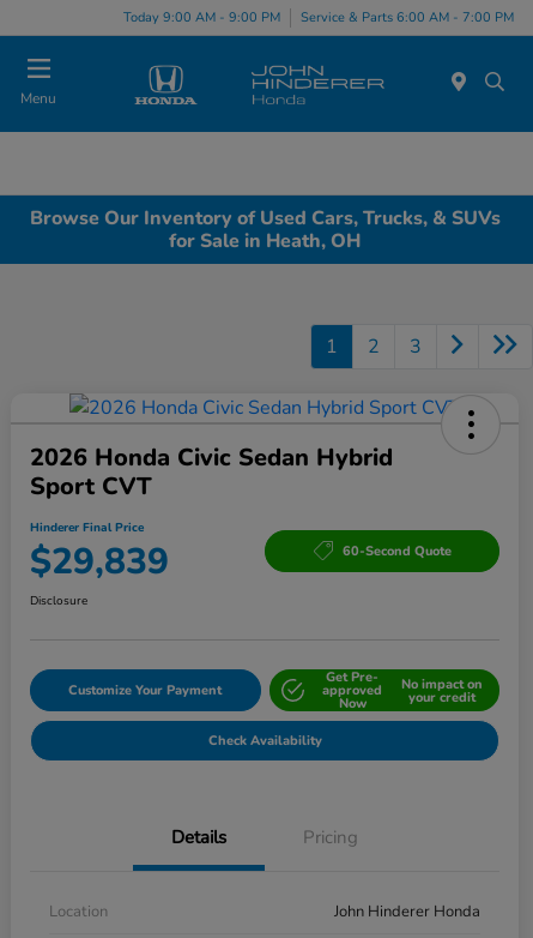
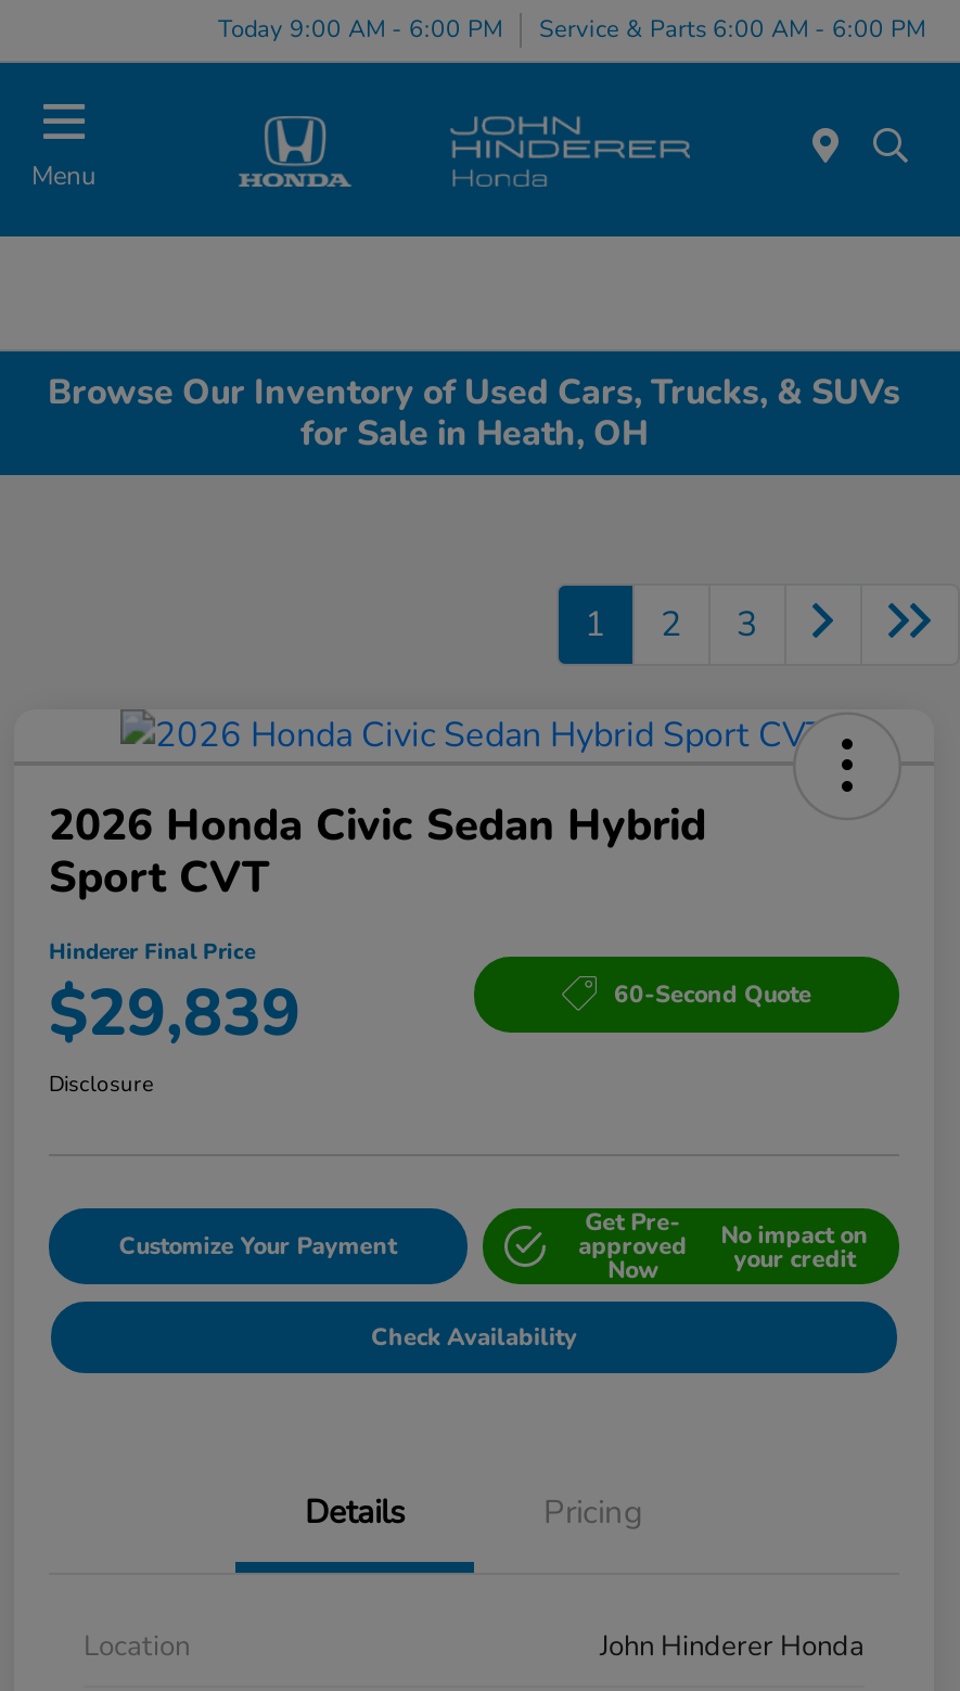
- Today 9:00 AM - 9:00 PM
+ Today 9:00 AM - 6:00 PM

- Service & Parts 6:00 AM - 7:00 PM
+ Service & Parts 6:00 AM - 6:00 PM
